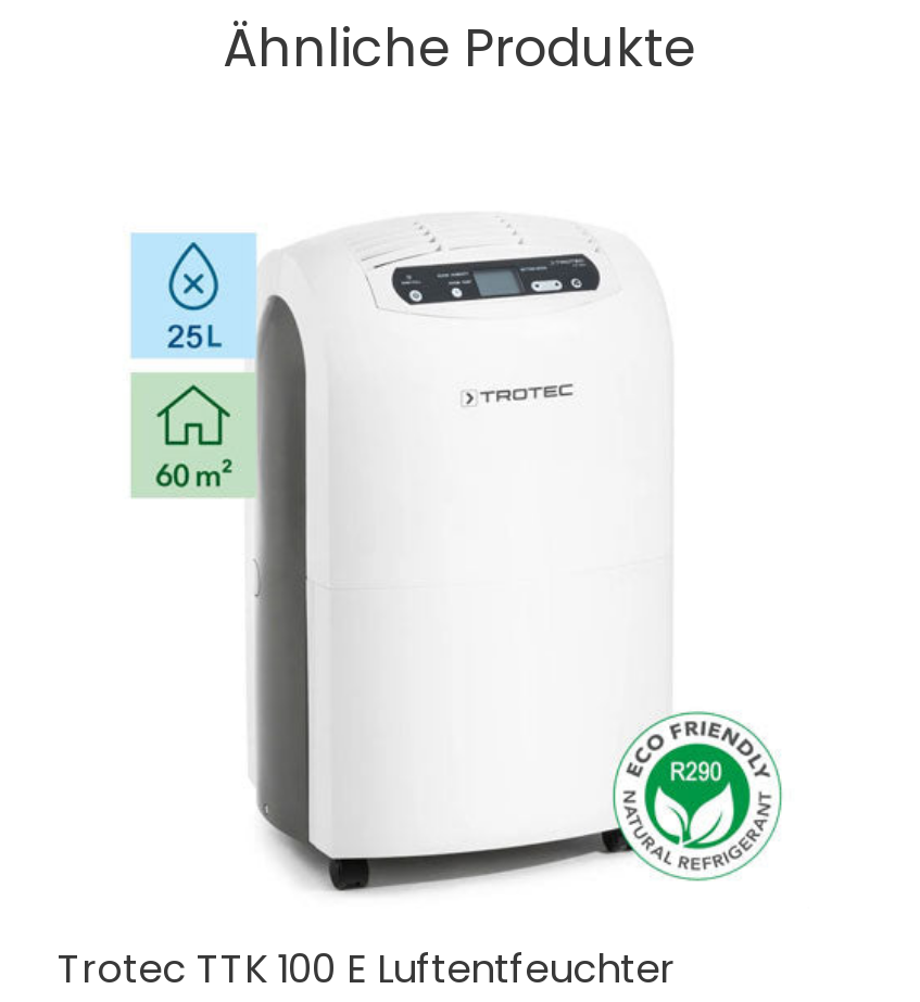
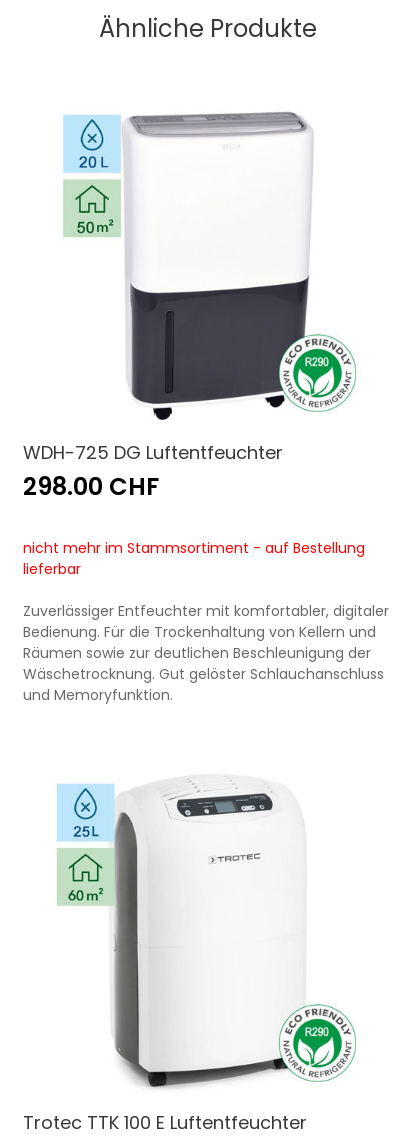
+ [image]
+ WDH-725 DG Luftentfeuchter
+ 298.00 CHF
+ nicht mehr im Stammsortiment - auf Bestellung
+ lieferbar
+ Zuverlässiger Entfeuchter mit komfortabler, digitaler
+ Bedienung. Für die Trockenhaltung von Kellern und
+ Räumen sowie zur deutlichen Beschleunigung der
+ Wäschetrocknung. Gut gelöster Schlauchanschluss
+ und Memoryfunktion.
